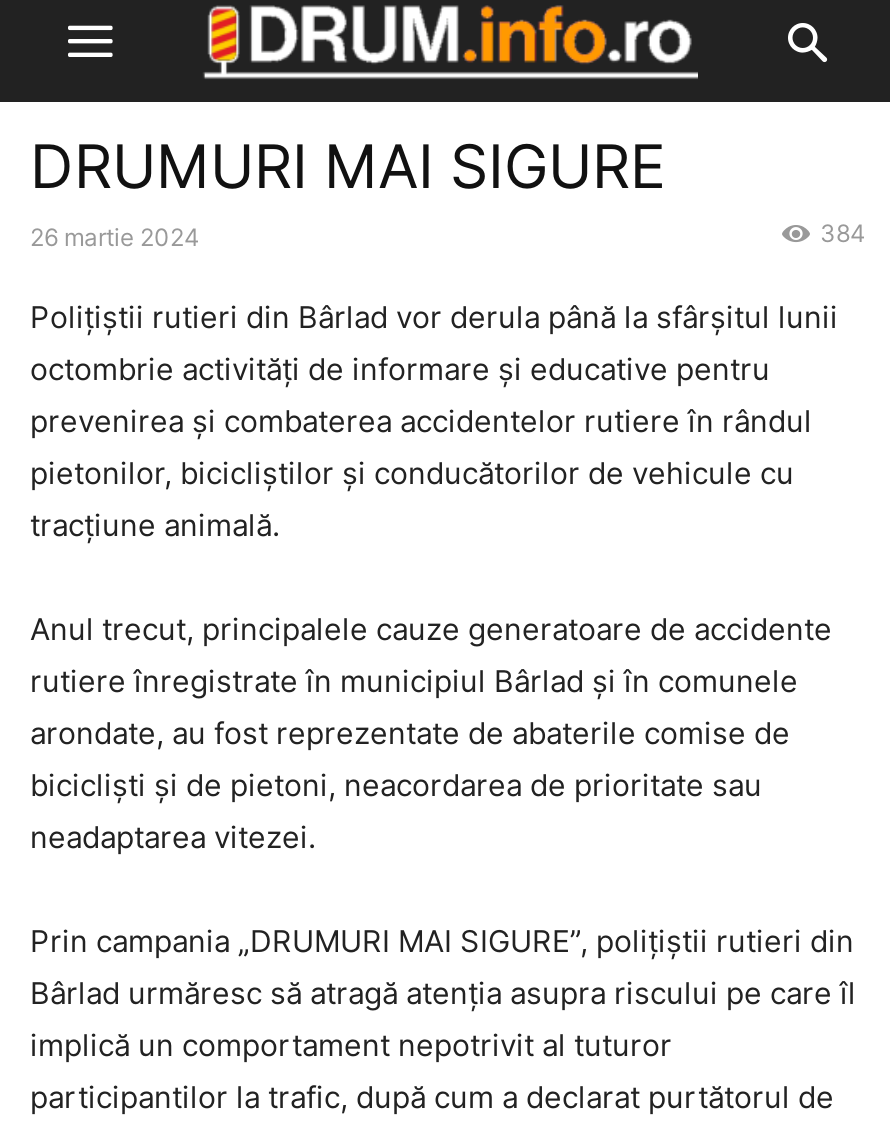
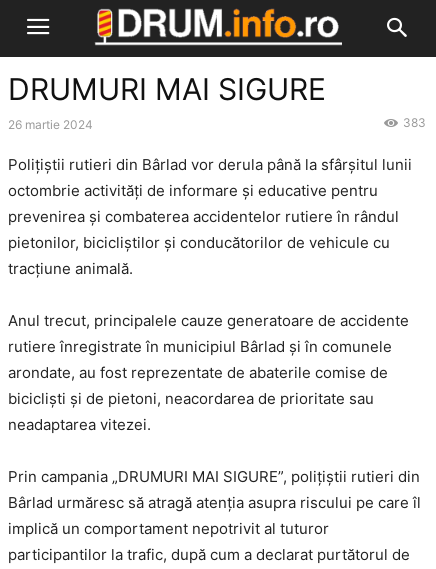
- 384
+ 383
